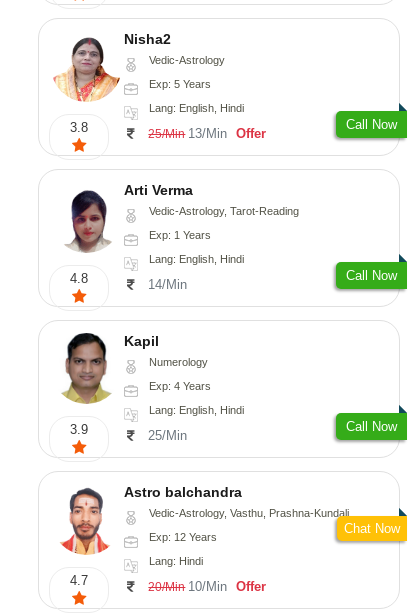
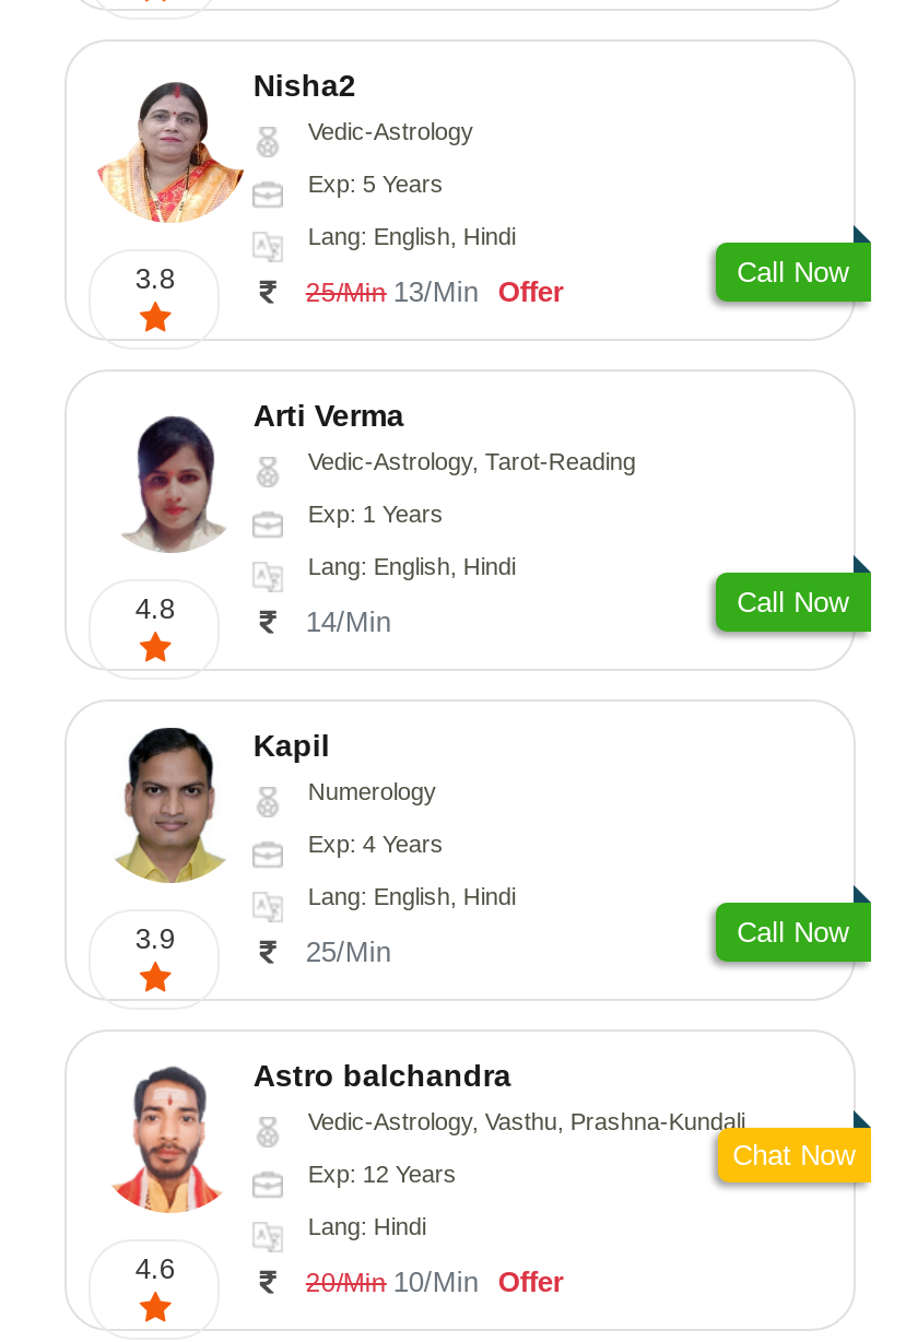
- 4.7
+ 4.6
